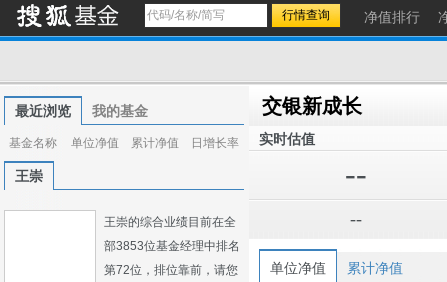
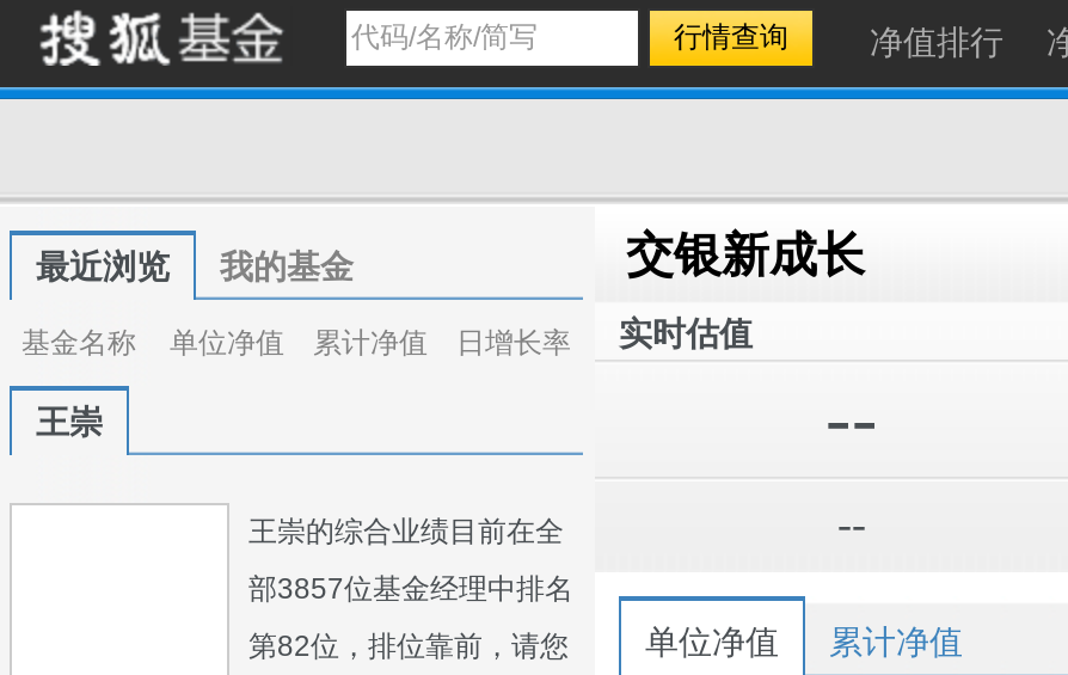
- 部3853位基金经理中排名
+ 部3857位基金经理中排名

- 第72位，排位靠前，请您
+ 第82位，排位靠前，请您
